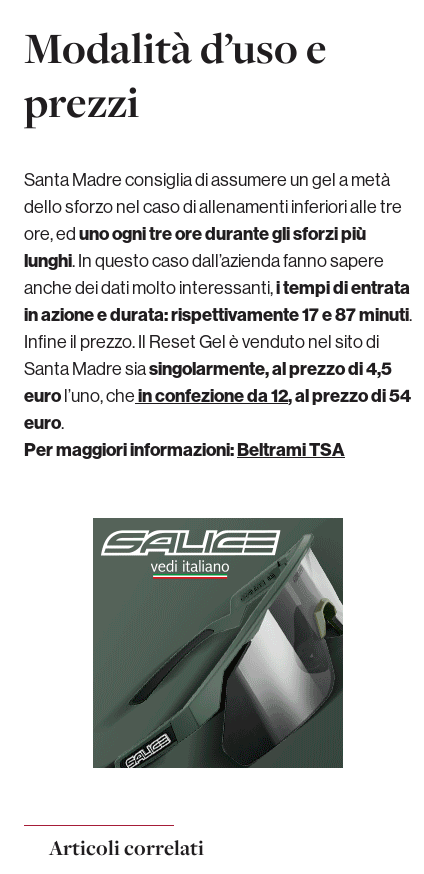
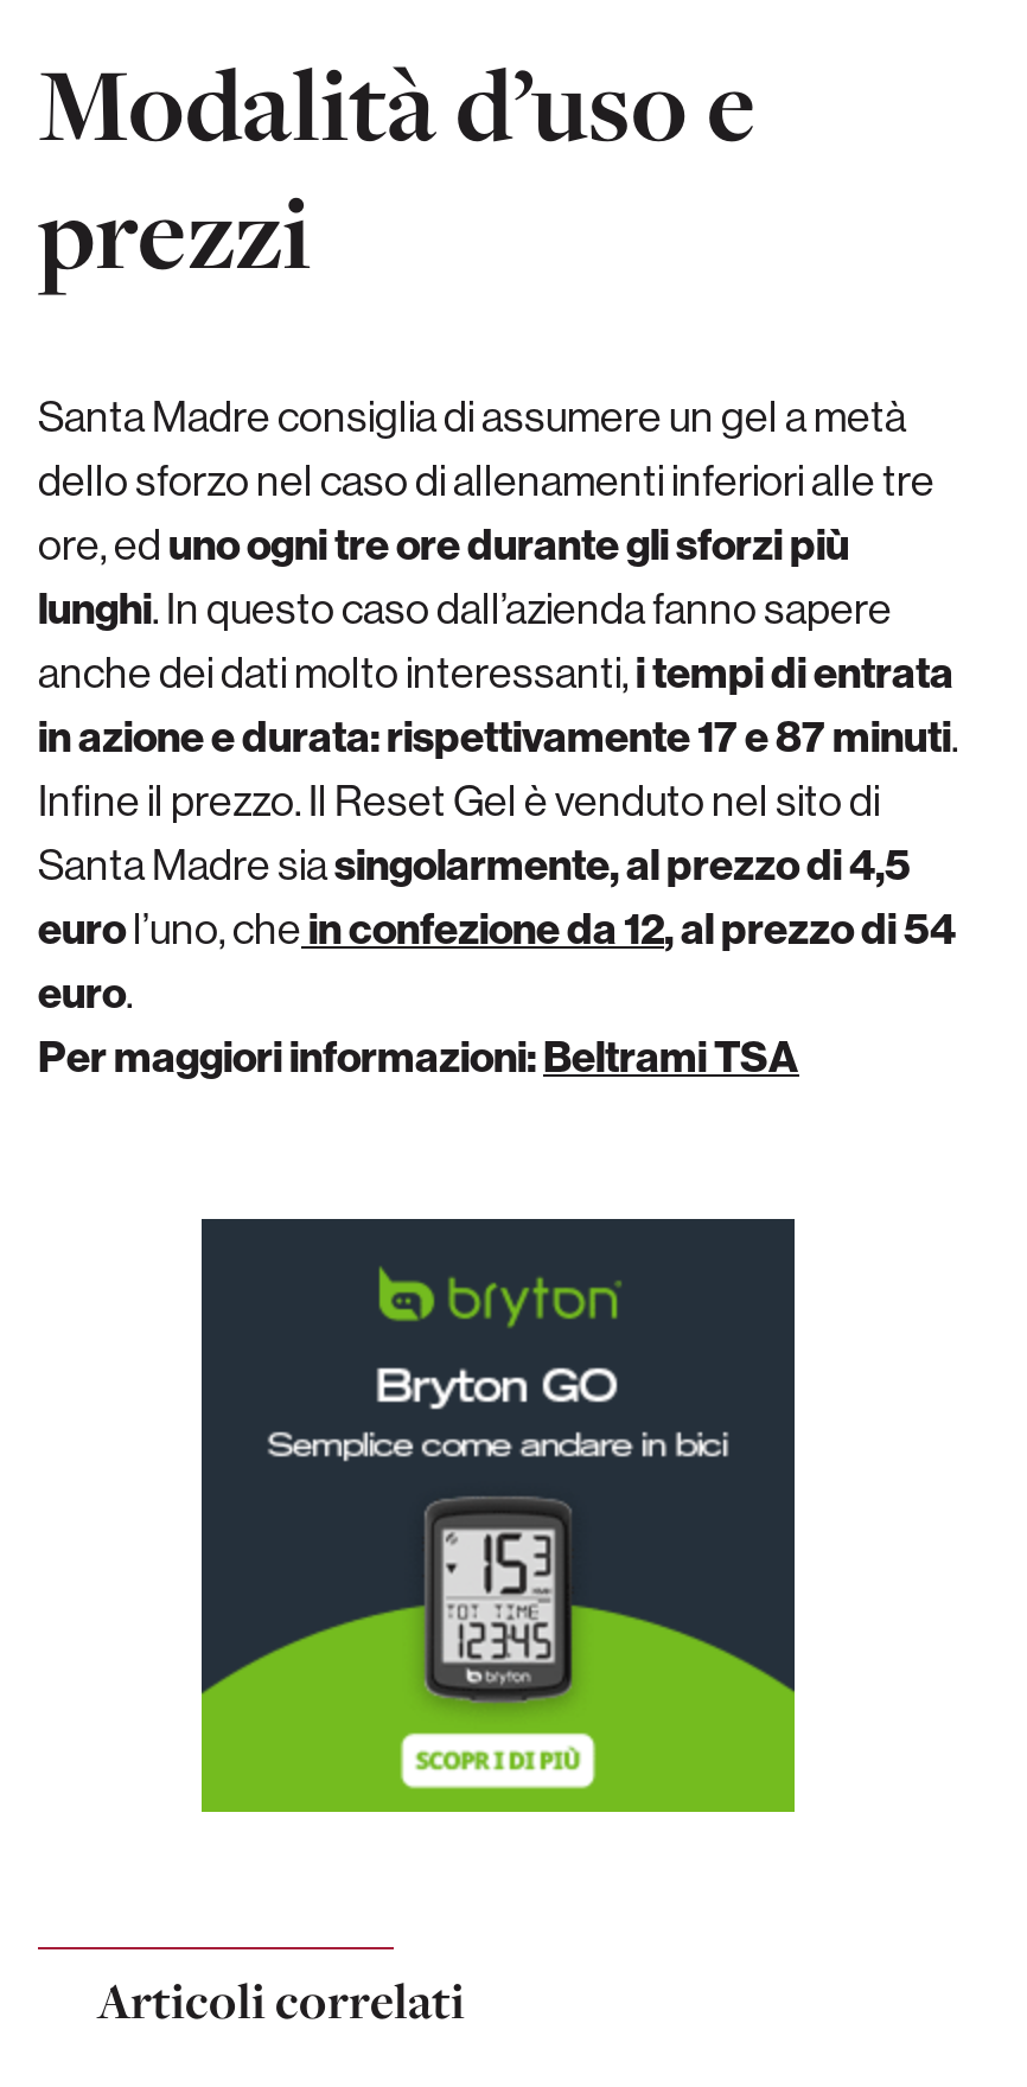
- [image]
+ [image]
